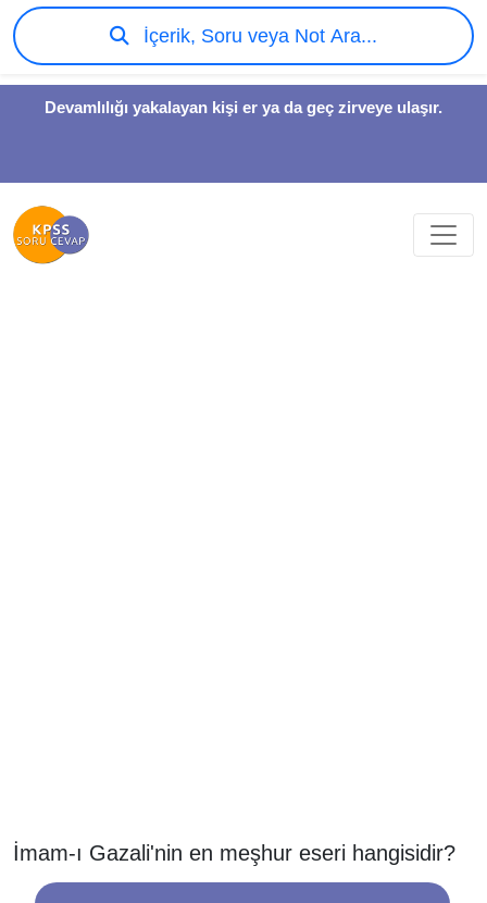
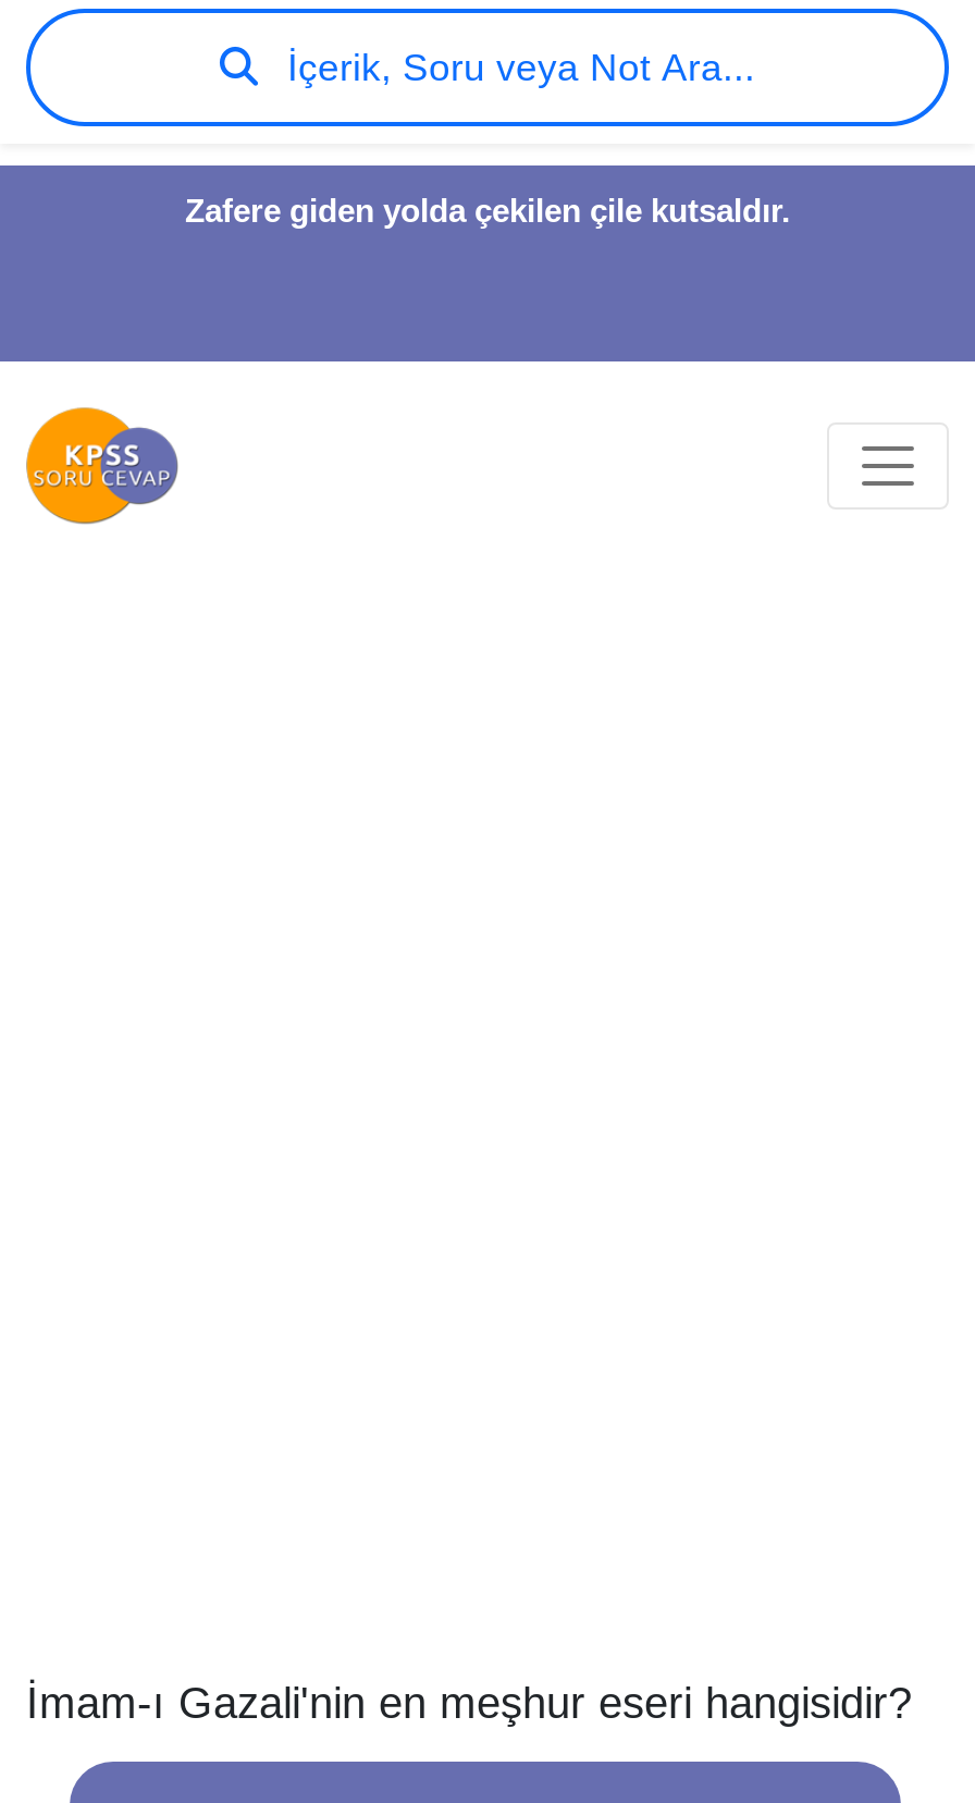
- Devamlılığı yakalayan kişi er ya da geç zirveye ulaşır.
+ Zafere giden yolda çekilen çile kutsaldır.
